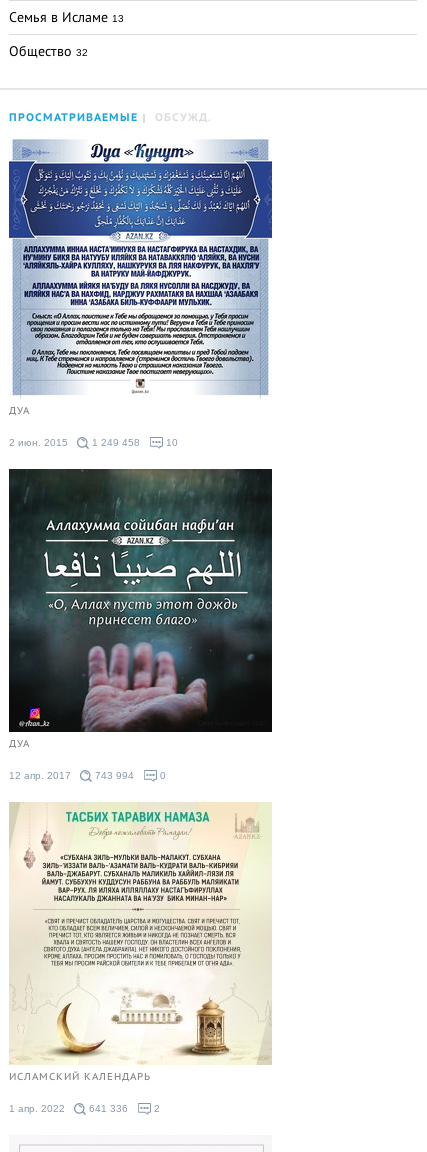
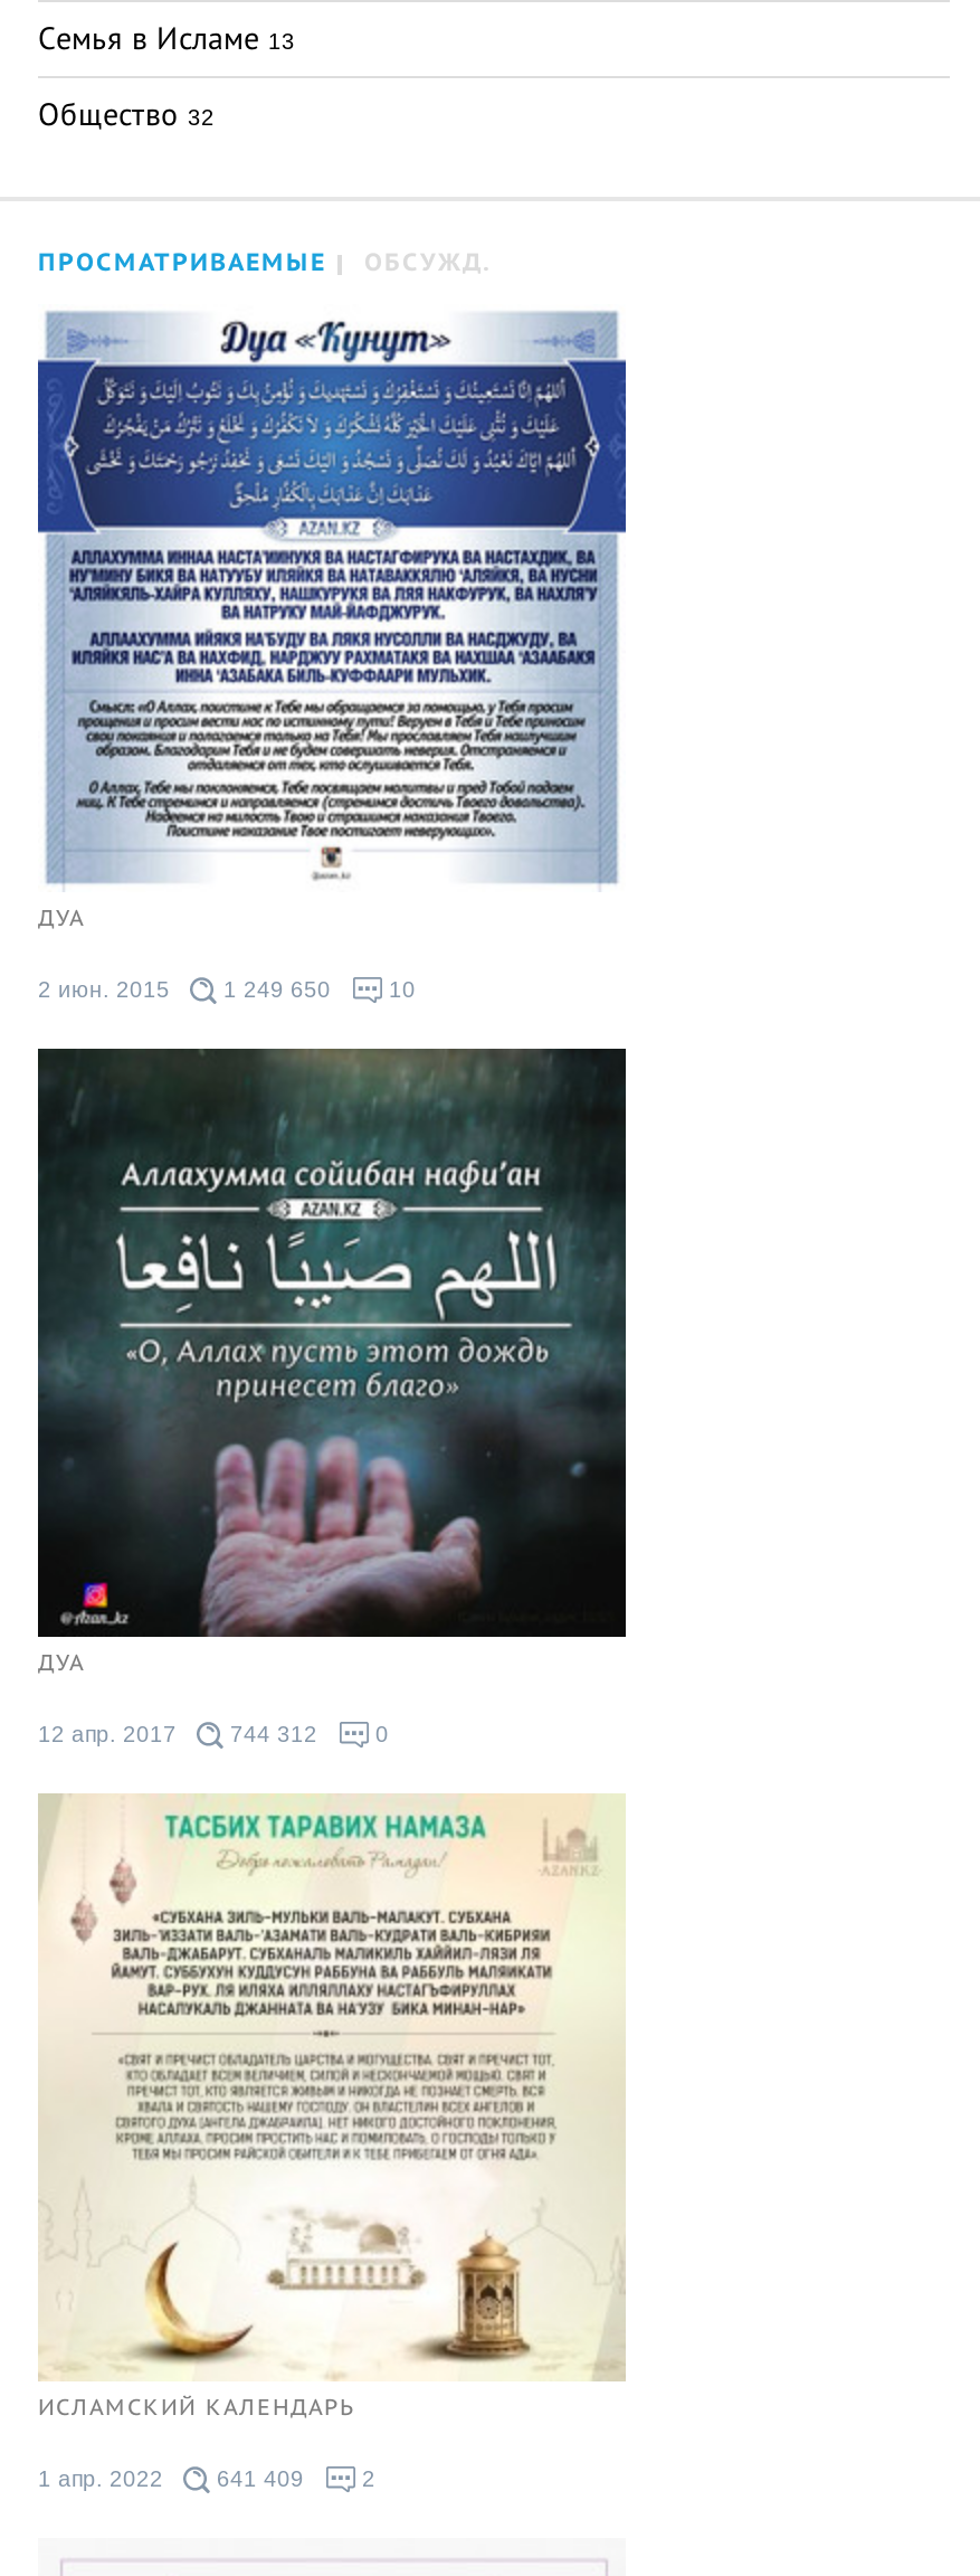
- 2 июн. 2015 1 249 458
+ 2 июн. 2015 1 249 650

- 12 апр. 2017 743 994
+ 12 апр. 2017 744 312

- 1 апр. 2022 641 336
+ 1 апр. 2022 641 409
